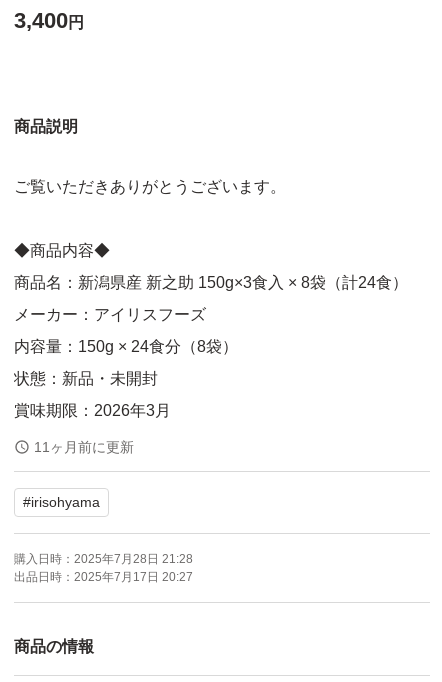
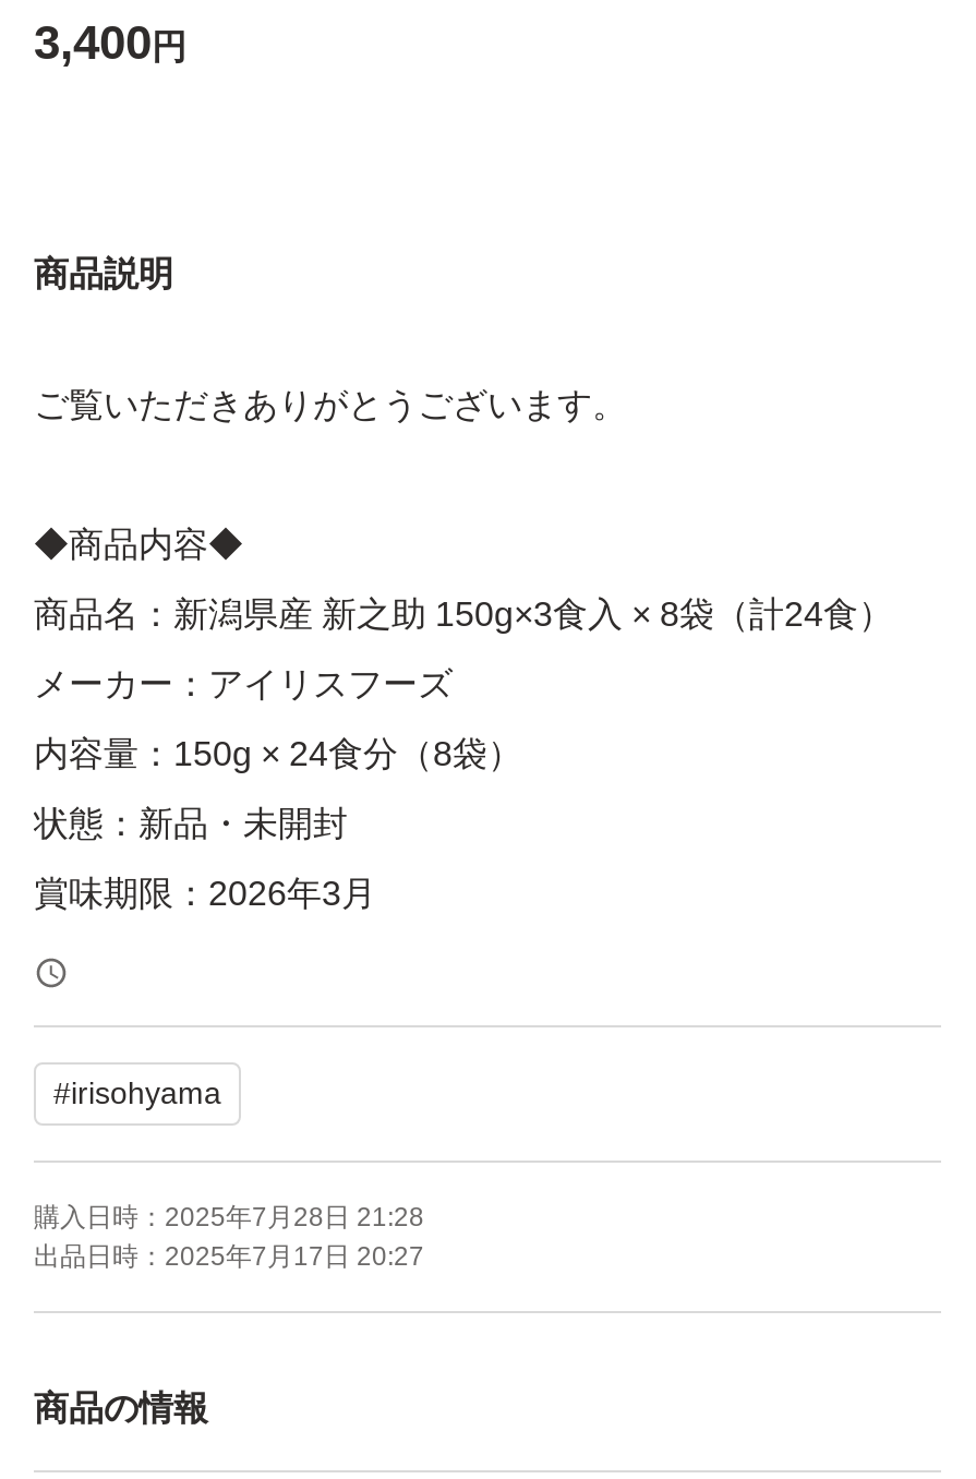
- 11ヶ月前に更新
